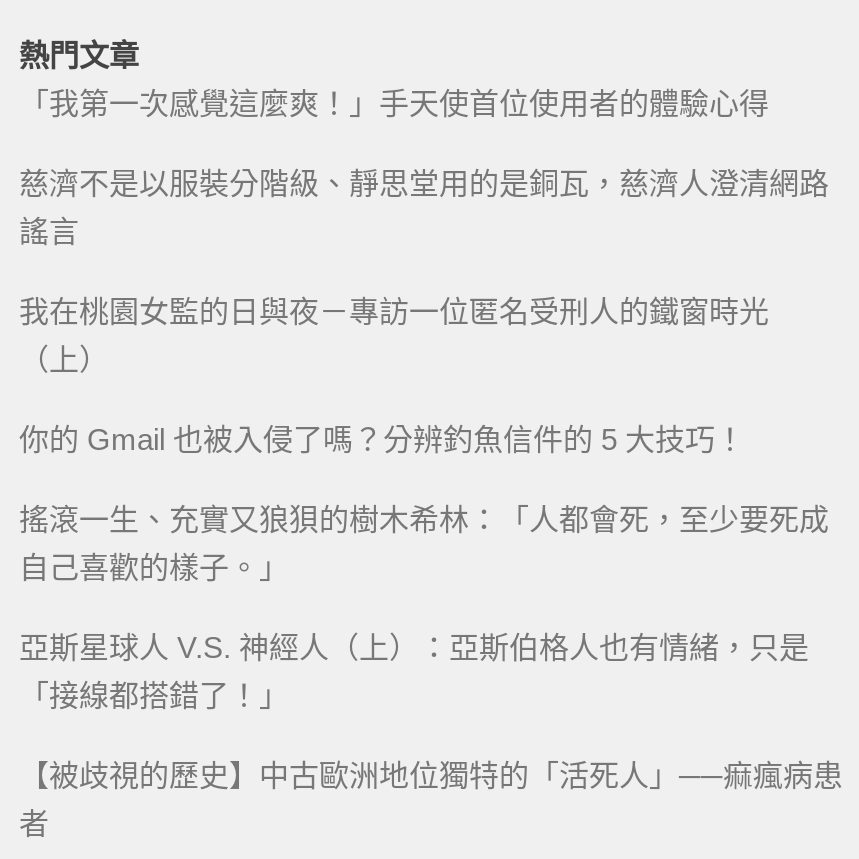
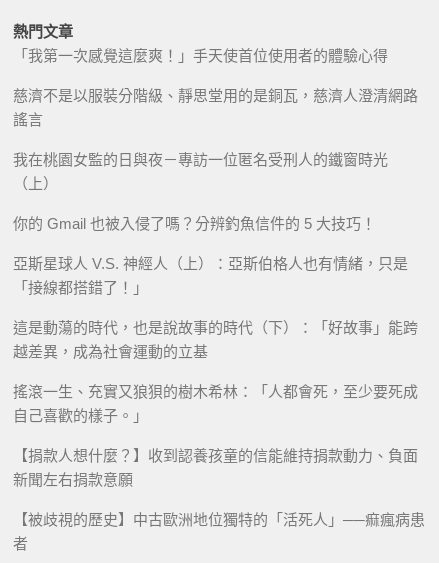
moved down: 搖滾一生、充實又狼狽的樹木希林：「人都會死，至少要死成 | 自己喜歡的樣子。」

moved up: 亞斯星球人 V.S. 神經人（上）：亞斯伯格人也有情緒，只是 | 「接線都搭錯了！」

+ 這是動蕩的時代，也是說故事的時代（下）：「好故事」能跨
+ 越差異，成為社會運動的立基
+ 【捐款人想什麼？】收到認養孩童的信能維持捐款動力、負面
+ 新聞左右捐款意願
